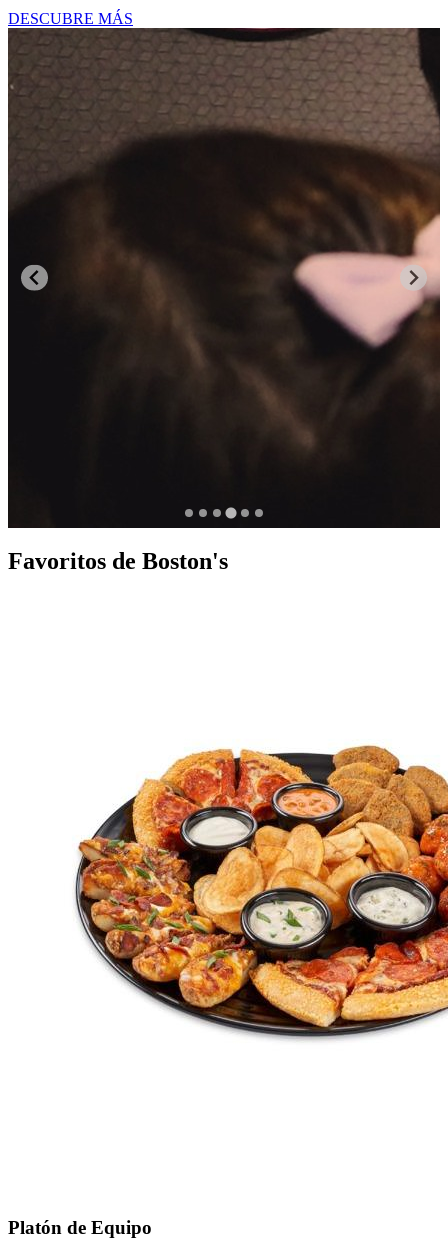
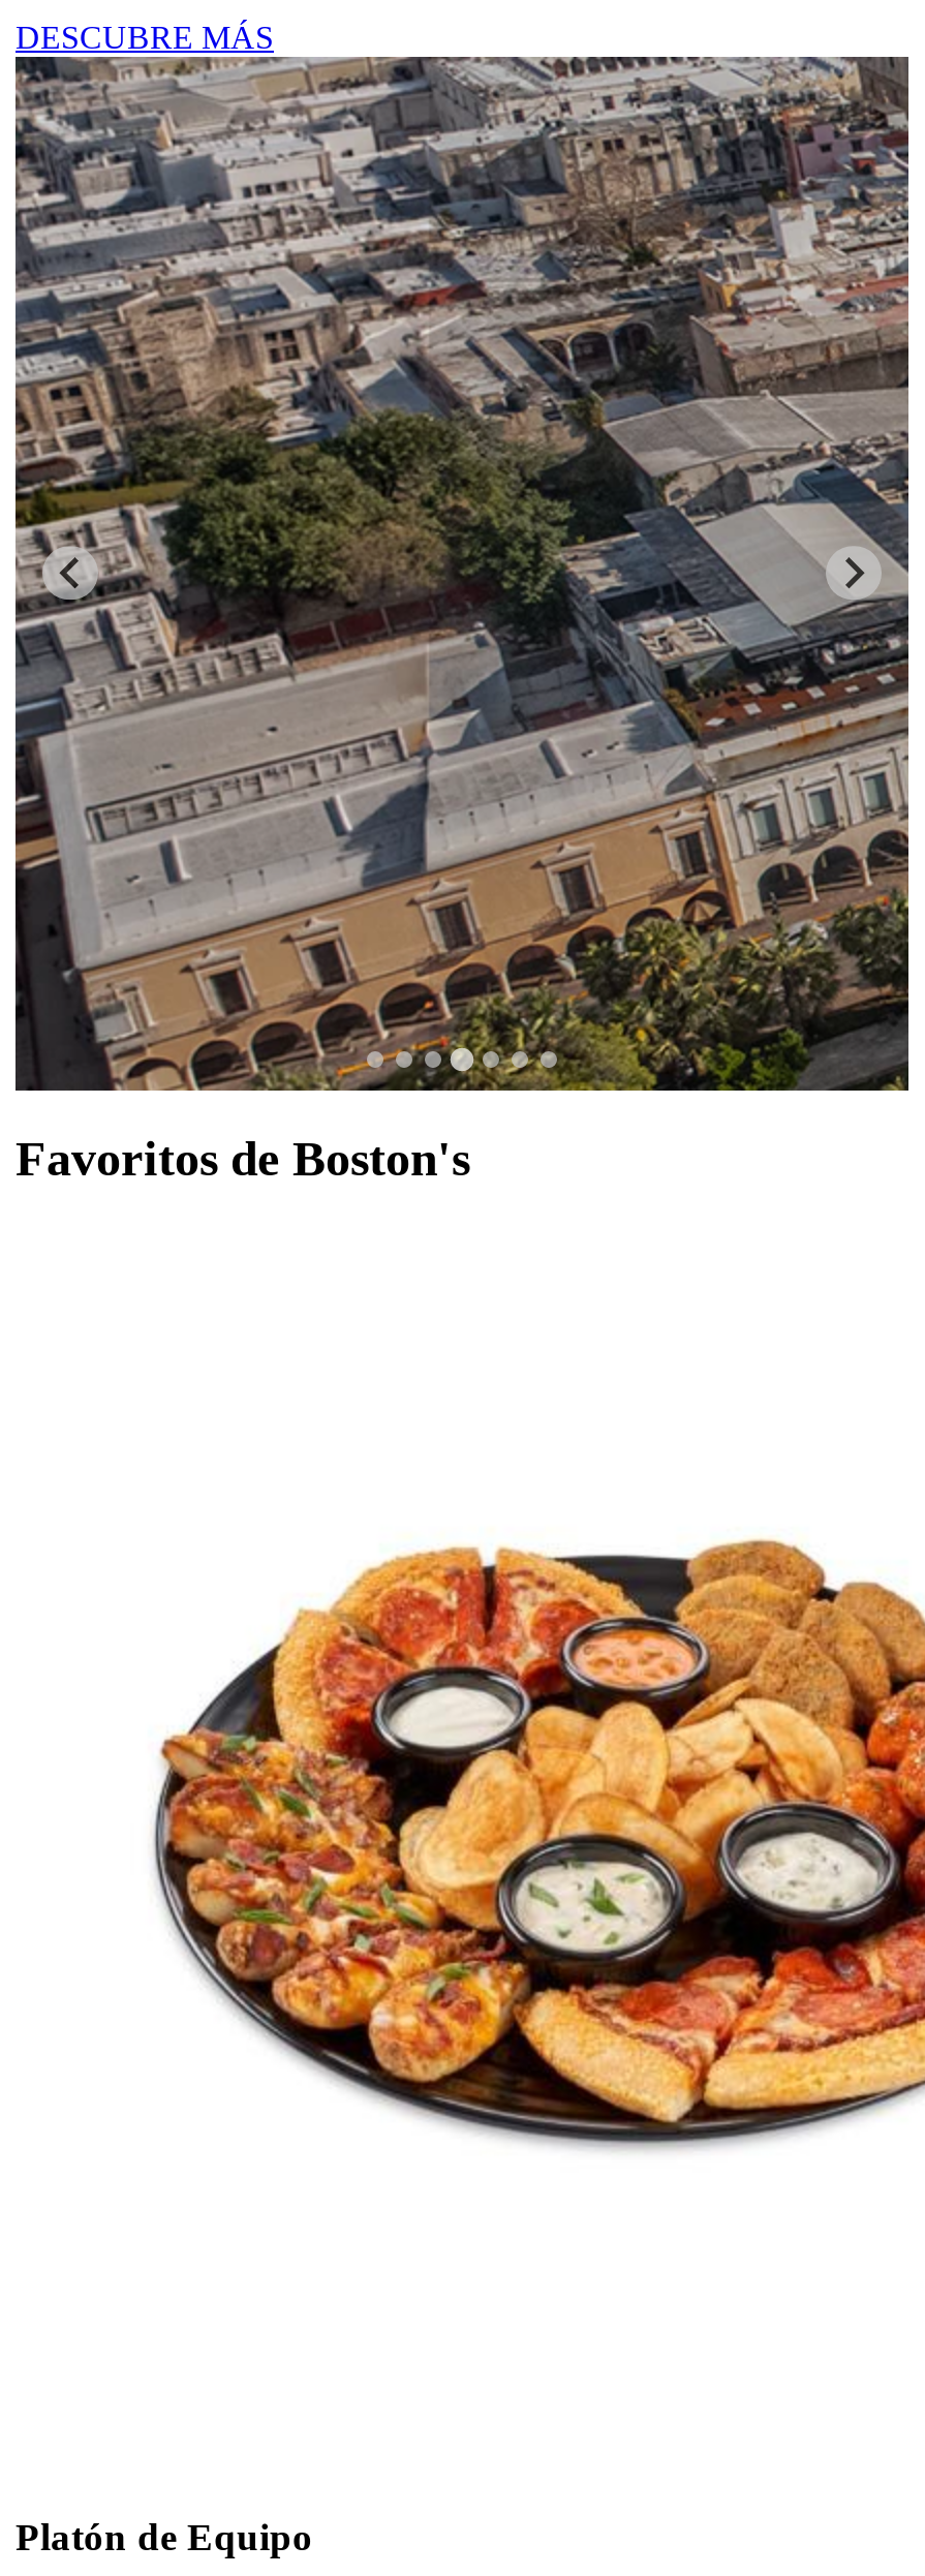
- [image]
+ [image]
